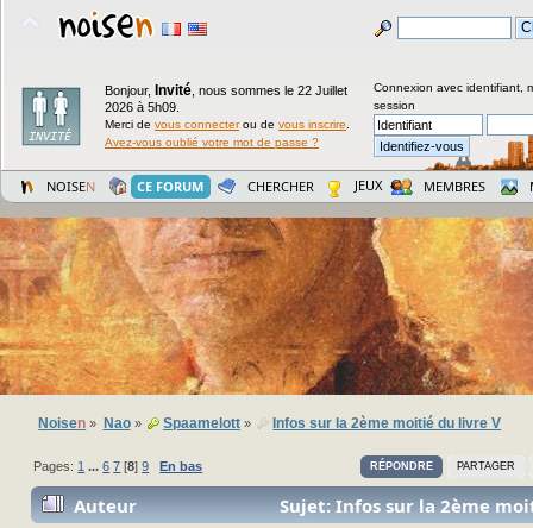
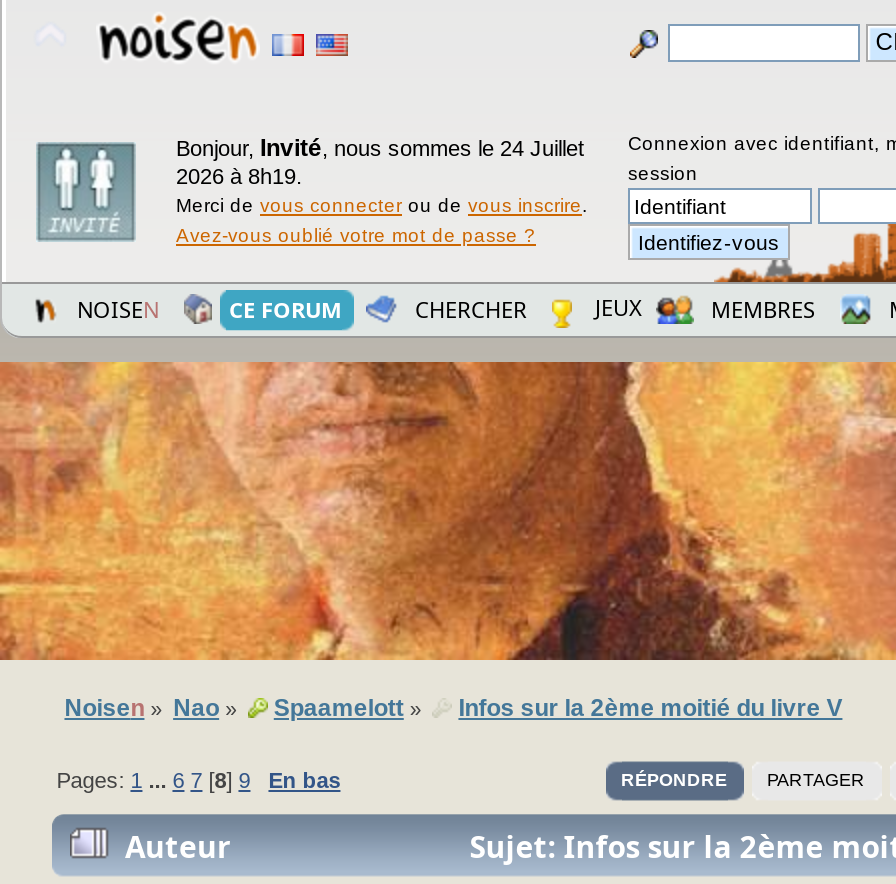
- Bonjour, Invité, nous sommes le 22 Juillet
+ Bonjour, Invité, nous sommes le 24 Juillet

- 2026 à 5h09.
+ 2026 à 8h19.
